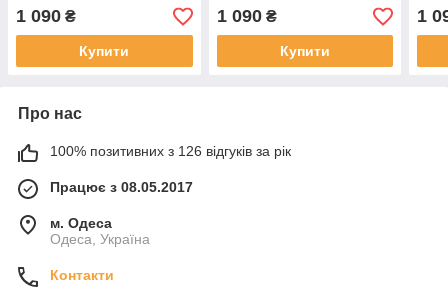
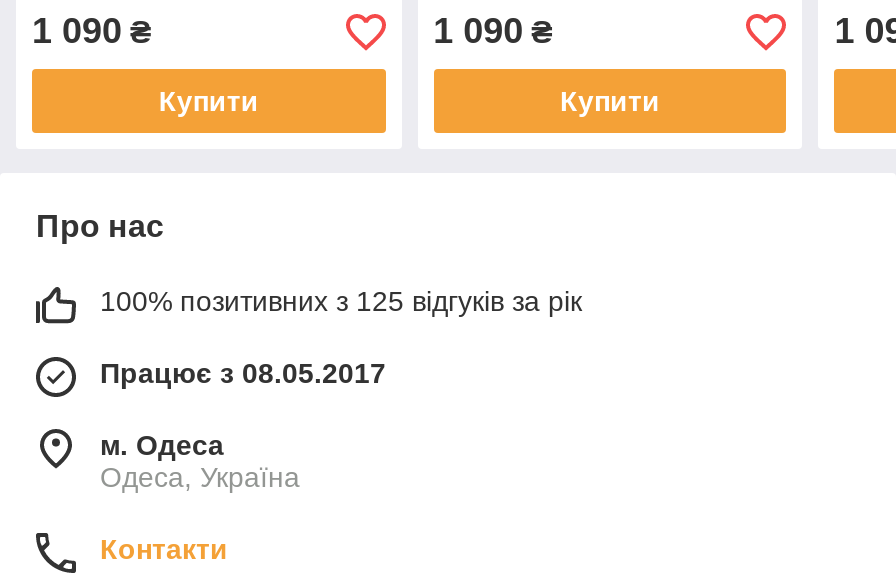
- 100% позитивних з 126 відгуків за рік
+ 100% позитивних з 125 відгуків за рік
